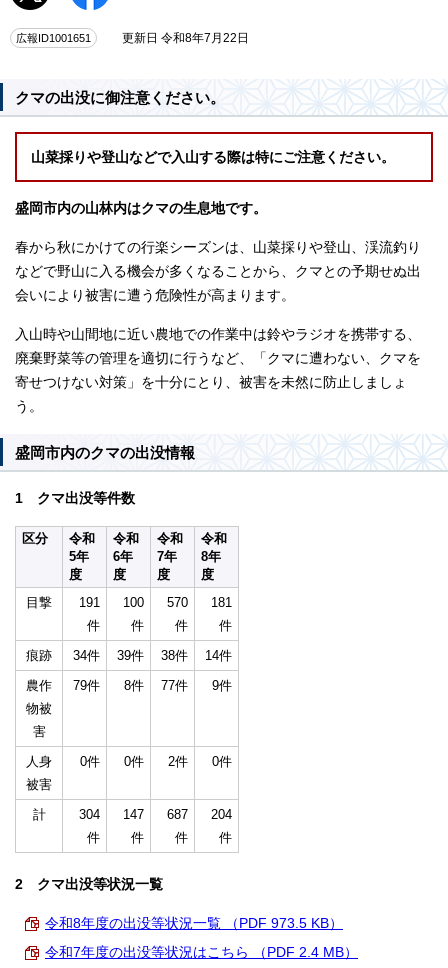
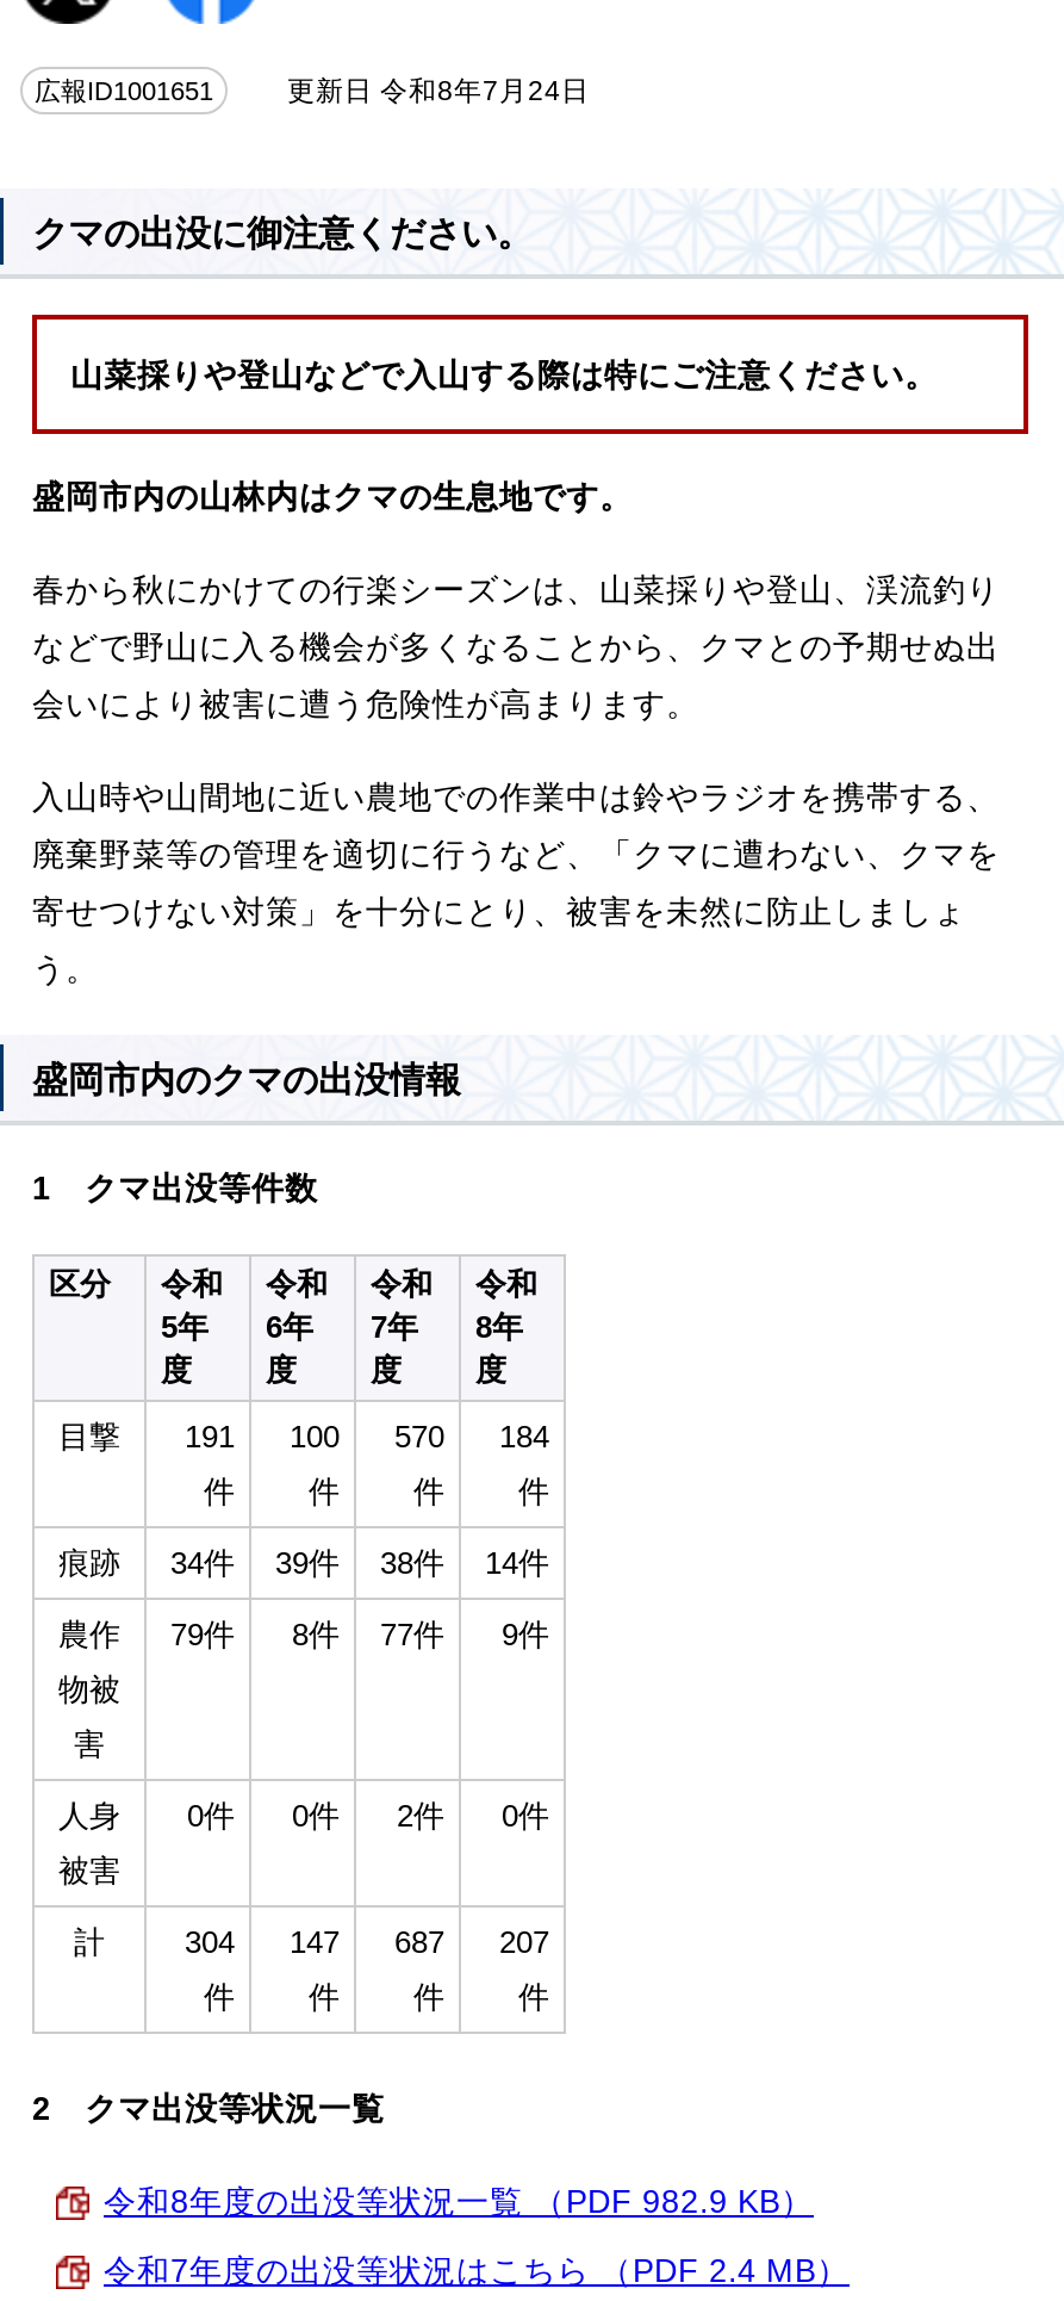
- 更新日 令和8年7月22日
+ 更新日 令和8年7月24日

- 目撃 191 100 570 181
+ 目撃 191 100 570 184

- 304 147 687 204
+ 304 147 687 207

- 令和8年度の出没等状況一覧 （PDF 973.5 KB）
+ 令和8年度の出没等状況一覧 （PDF 982.9 KB）
